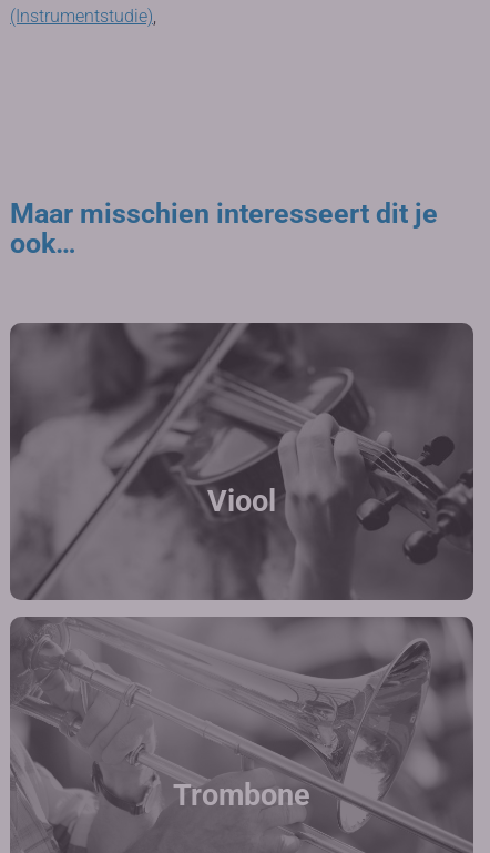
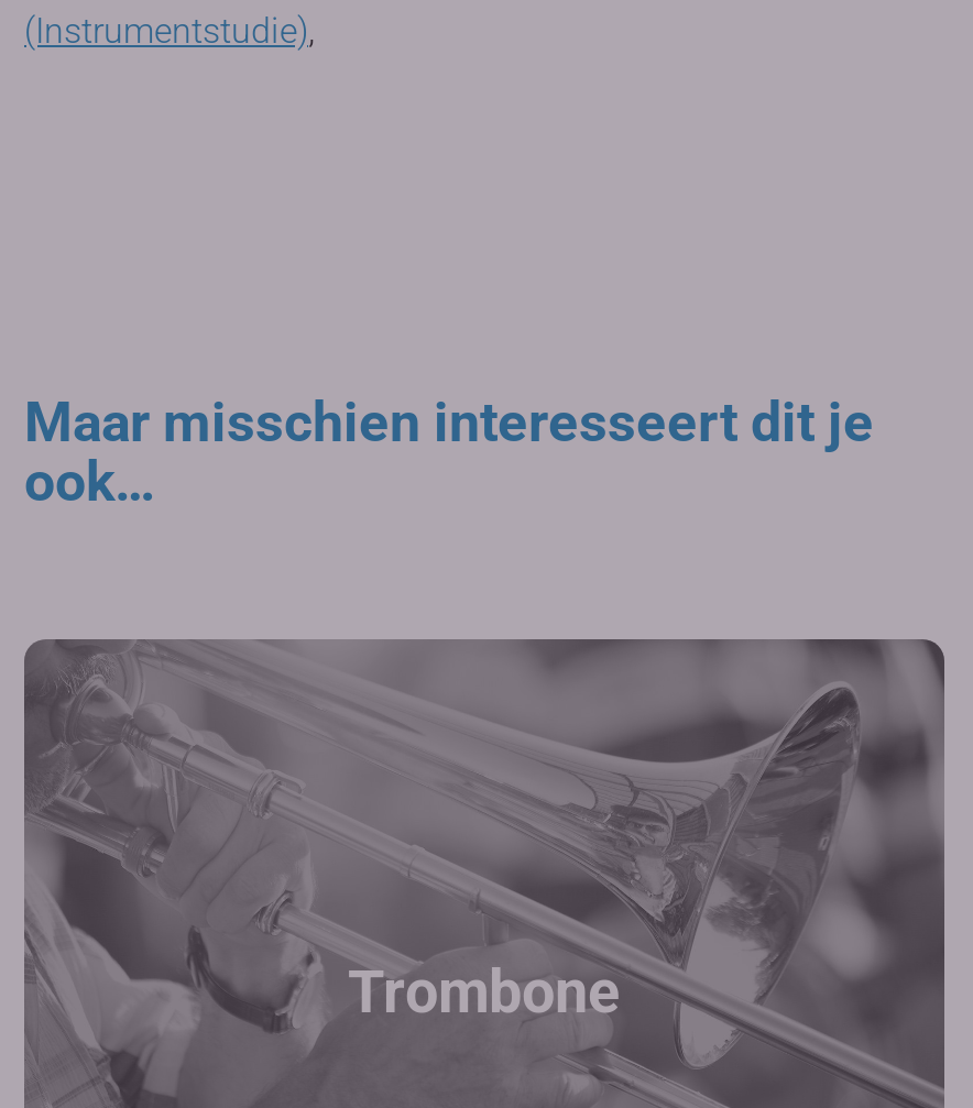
- [image]
- Viool
